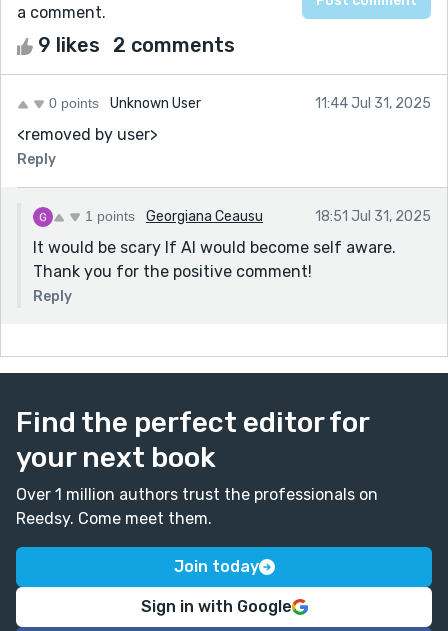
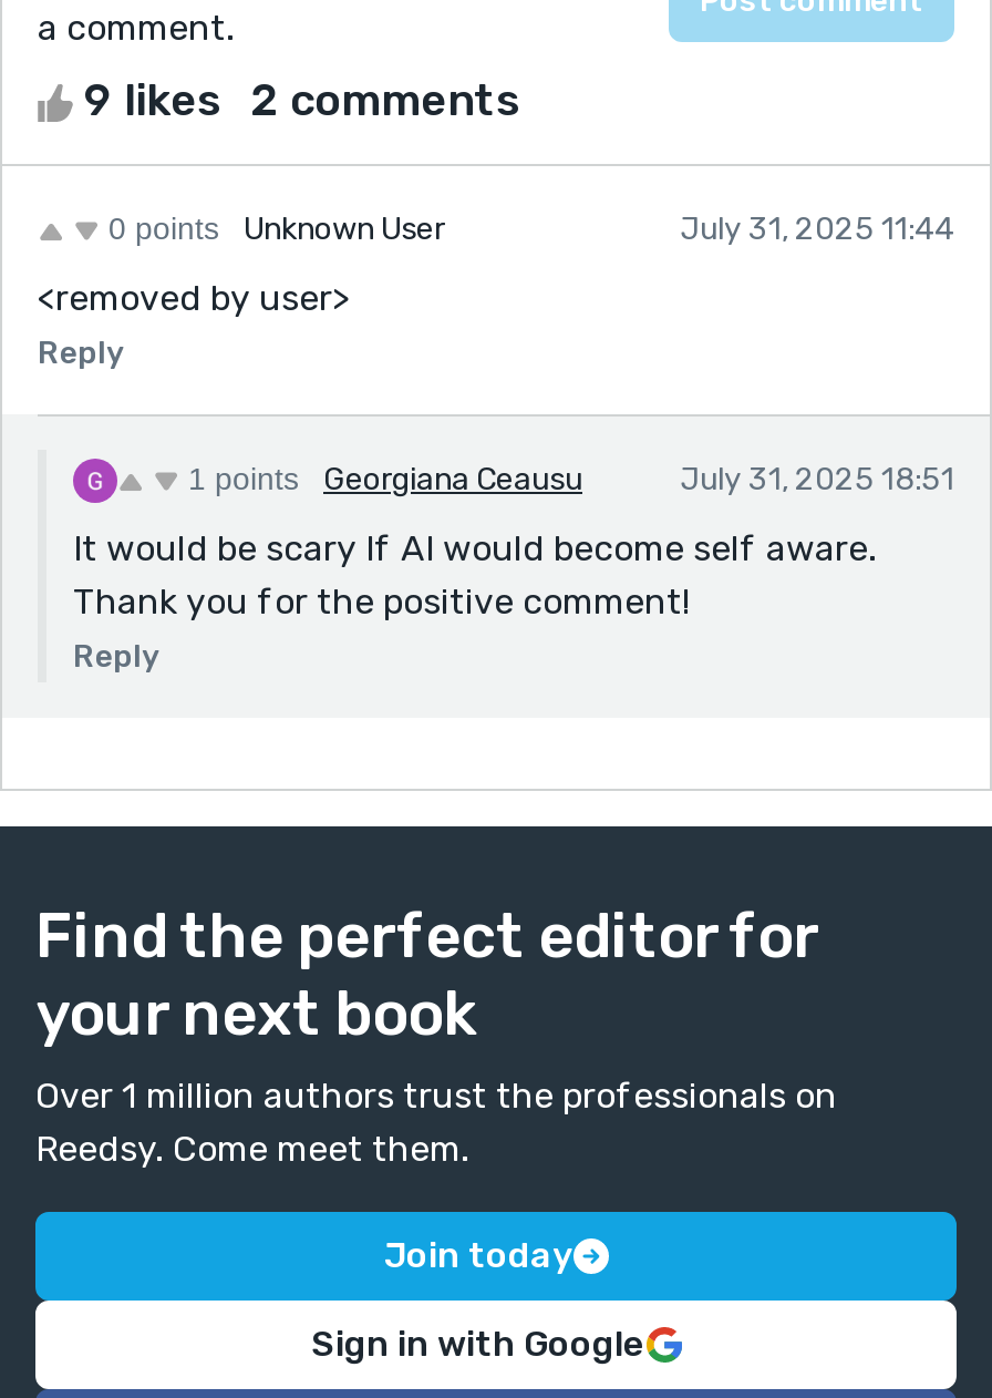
- 11:44 Jul 31, 2025
+ July 31, 2025 11:44

- 18:51 Jul 31, 2025
+ July 31, 2025 18:51
